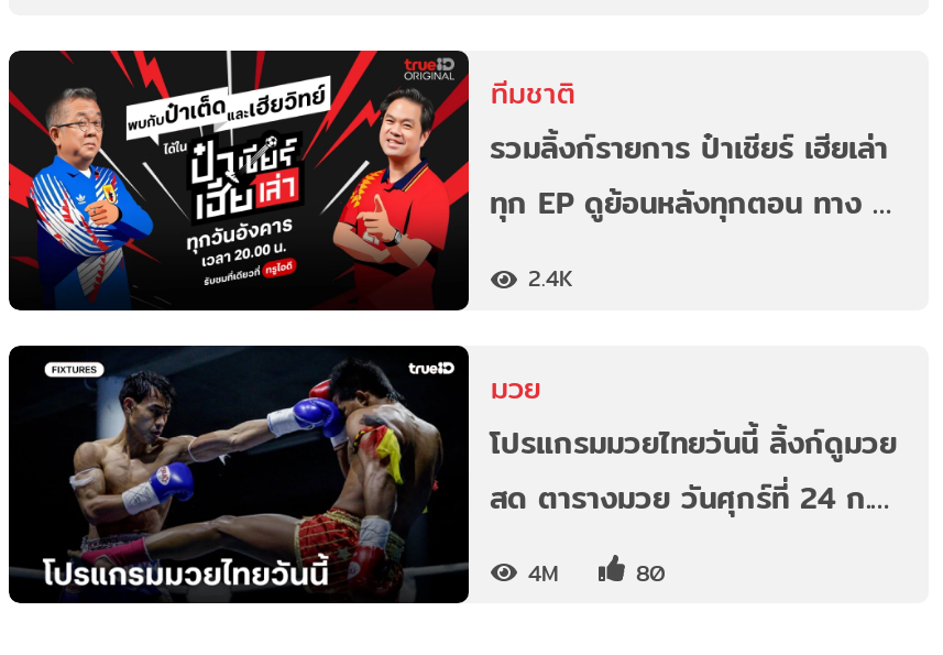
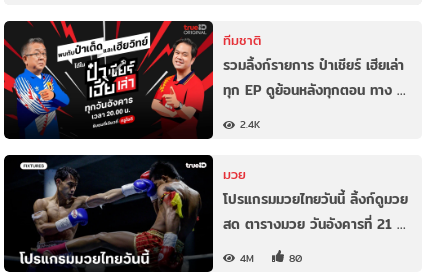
- สด ตารางมวย วันศุกร์ที่ 24 ก.…
+ สด ตารางมวย วันอังคารที่ 21 …
